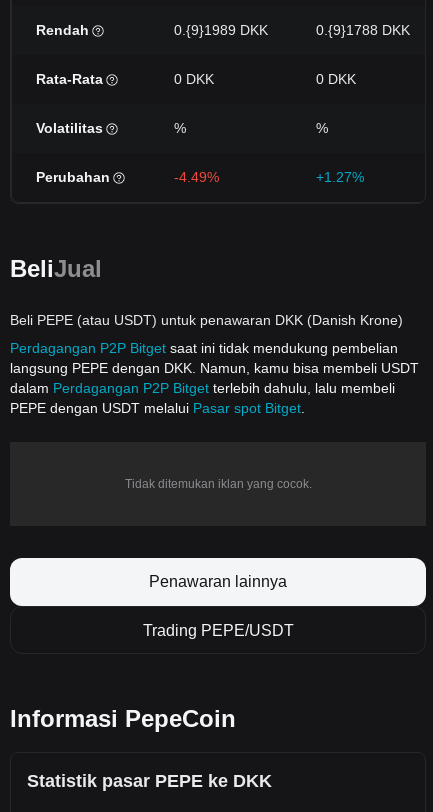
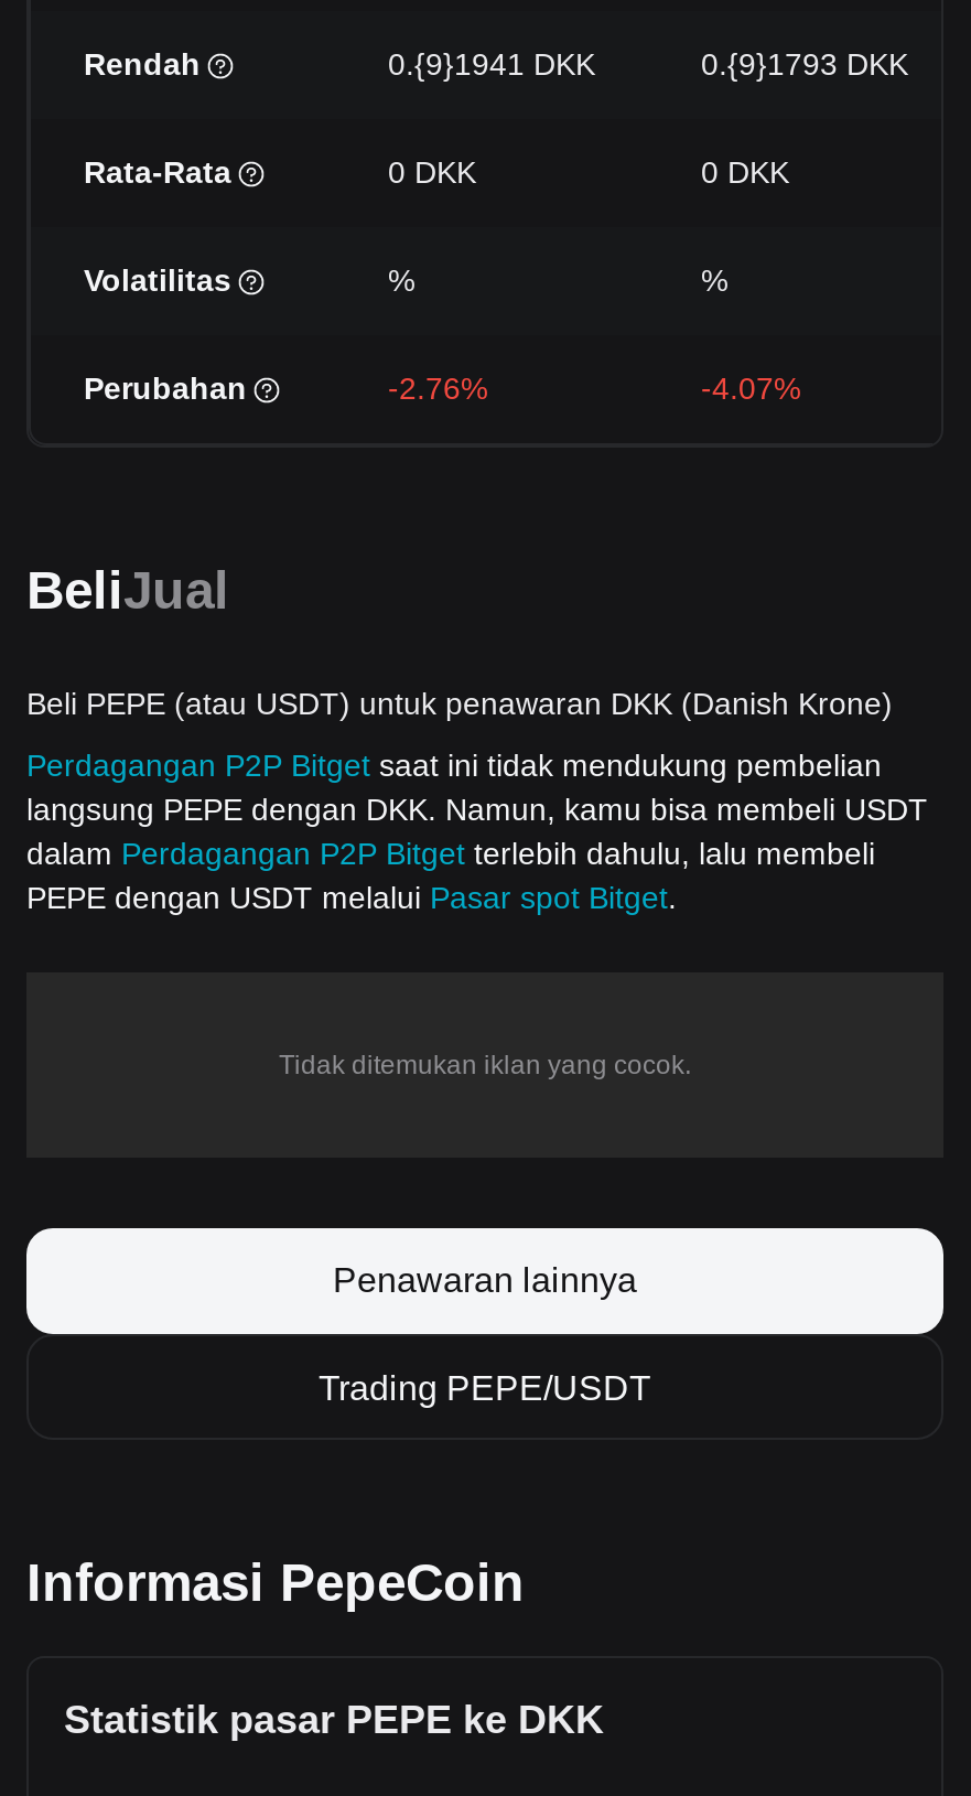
- 0.{9}1989 DKK
+ 0.{9}1941 DKK

- 0.{9}1788 DKK
+ 0.{9}1793 DKK

- -4.49%
+ -2.76%

- +1.27%
+ -4.07%
